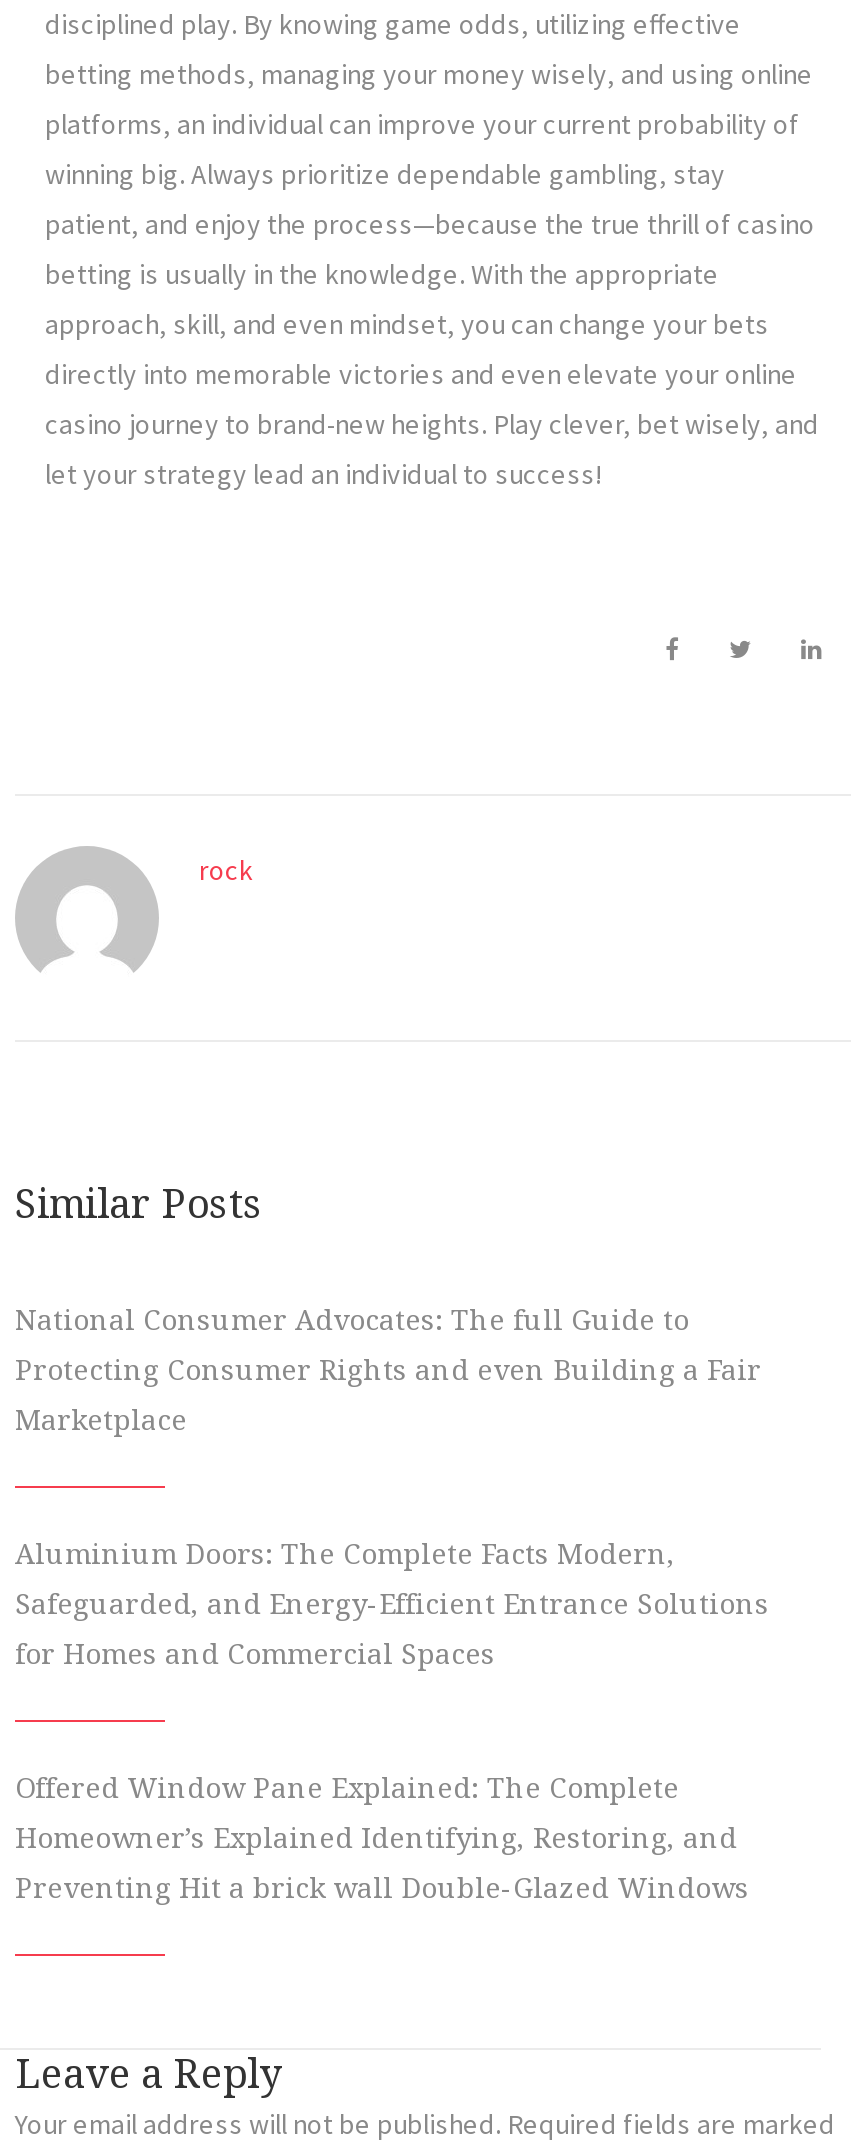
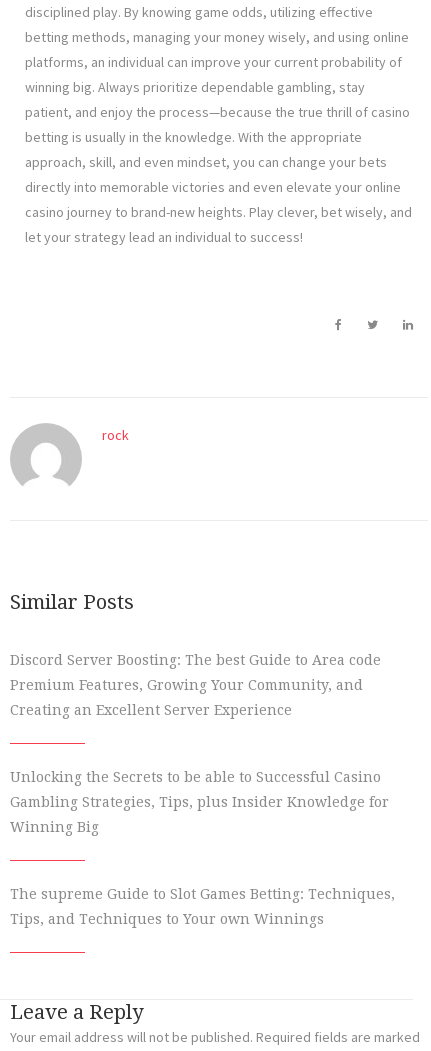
- National Consumer Advocates: The full Guide to
- Protecting Consumer Rights and even Building a Fair
- Marketplace
+ Discord Server Boosting: The best Guide to Area code
+ Premium Features, Growing Your Community, and
+ Creating an Excellent Server Experience

- Aluminium Doors: The Complete Facts Modern,
- Safeguarded, and Energy-Efficient Entrance Solutions
- for Homes and Commercial Spaces
+ Unlocking the Secrets to be able to Successful Casino
+ Gambling Strategies, Tips, plus Insider Knowledge for
+ Winning Big

- Offered Window Pane Explained: The Complete
- Homeowner’s Explained Identifying, Restoring, and
- Preventing Hit a brick wall Double-Glazed Windows
+ The supreme Guide to Slot Games Betting: Techniques,
+ Tips, and Techniques to Your own Winnings
